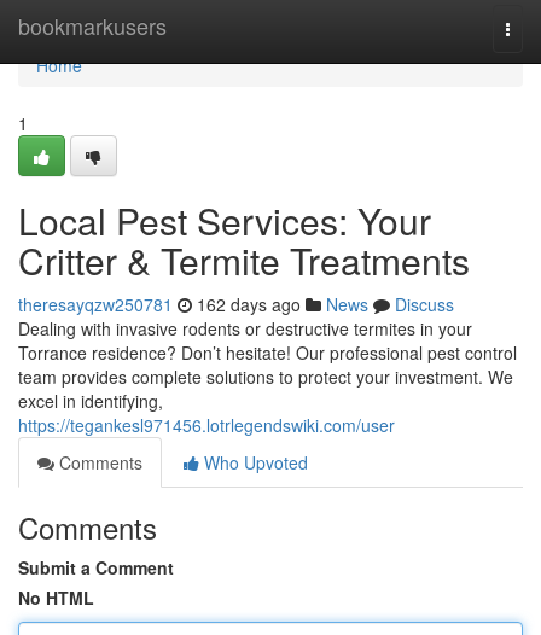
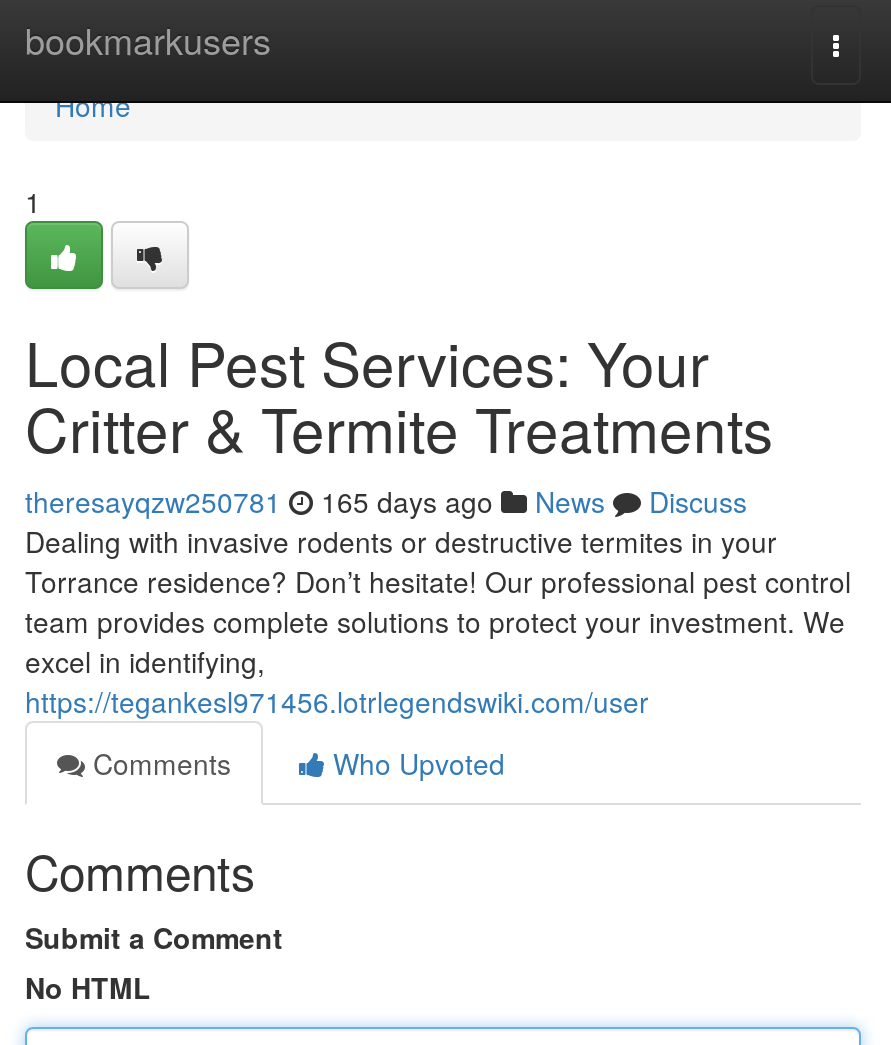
- theresayqzw250781 162 days ago News Discuss
+ theresayqzw250781 165 days ago News Discuss
